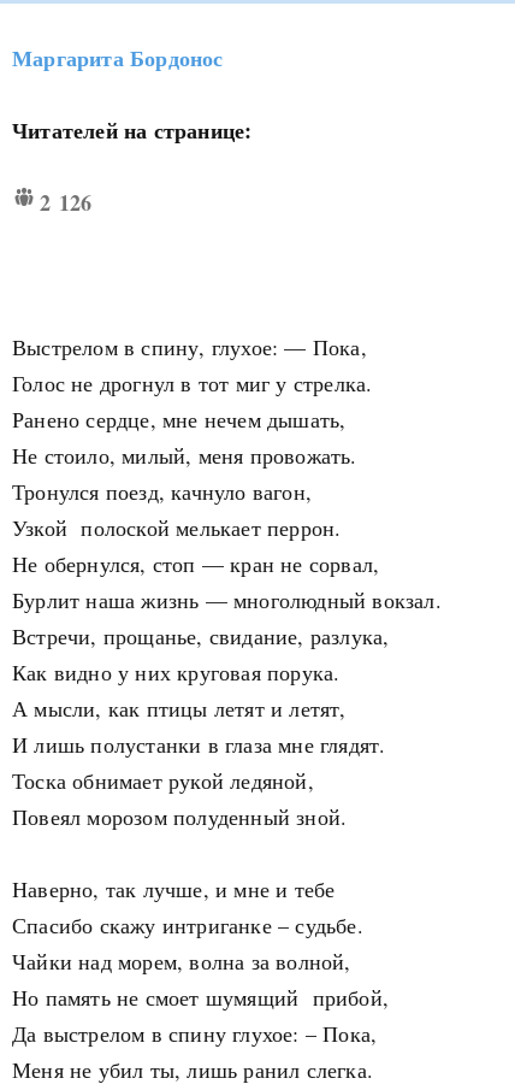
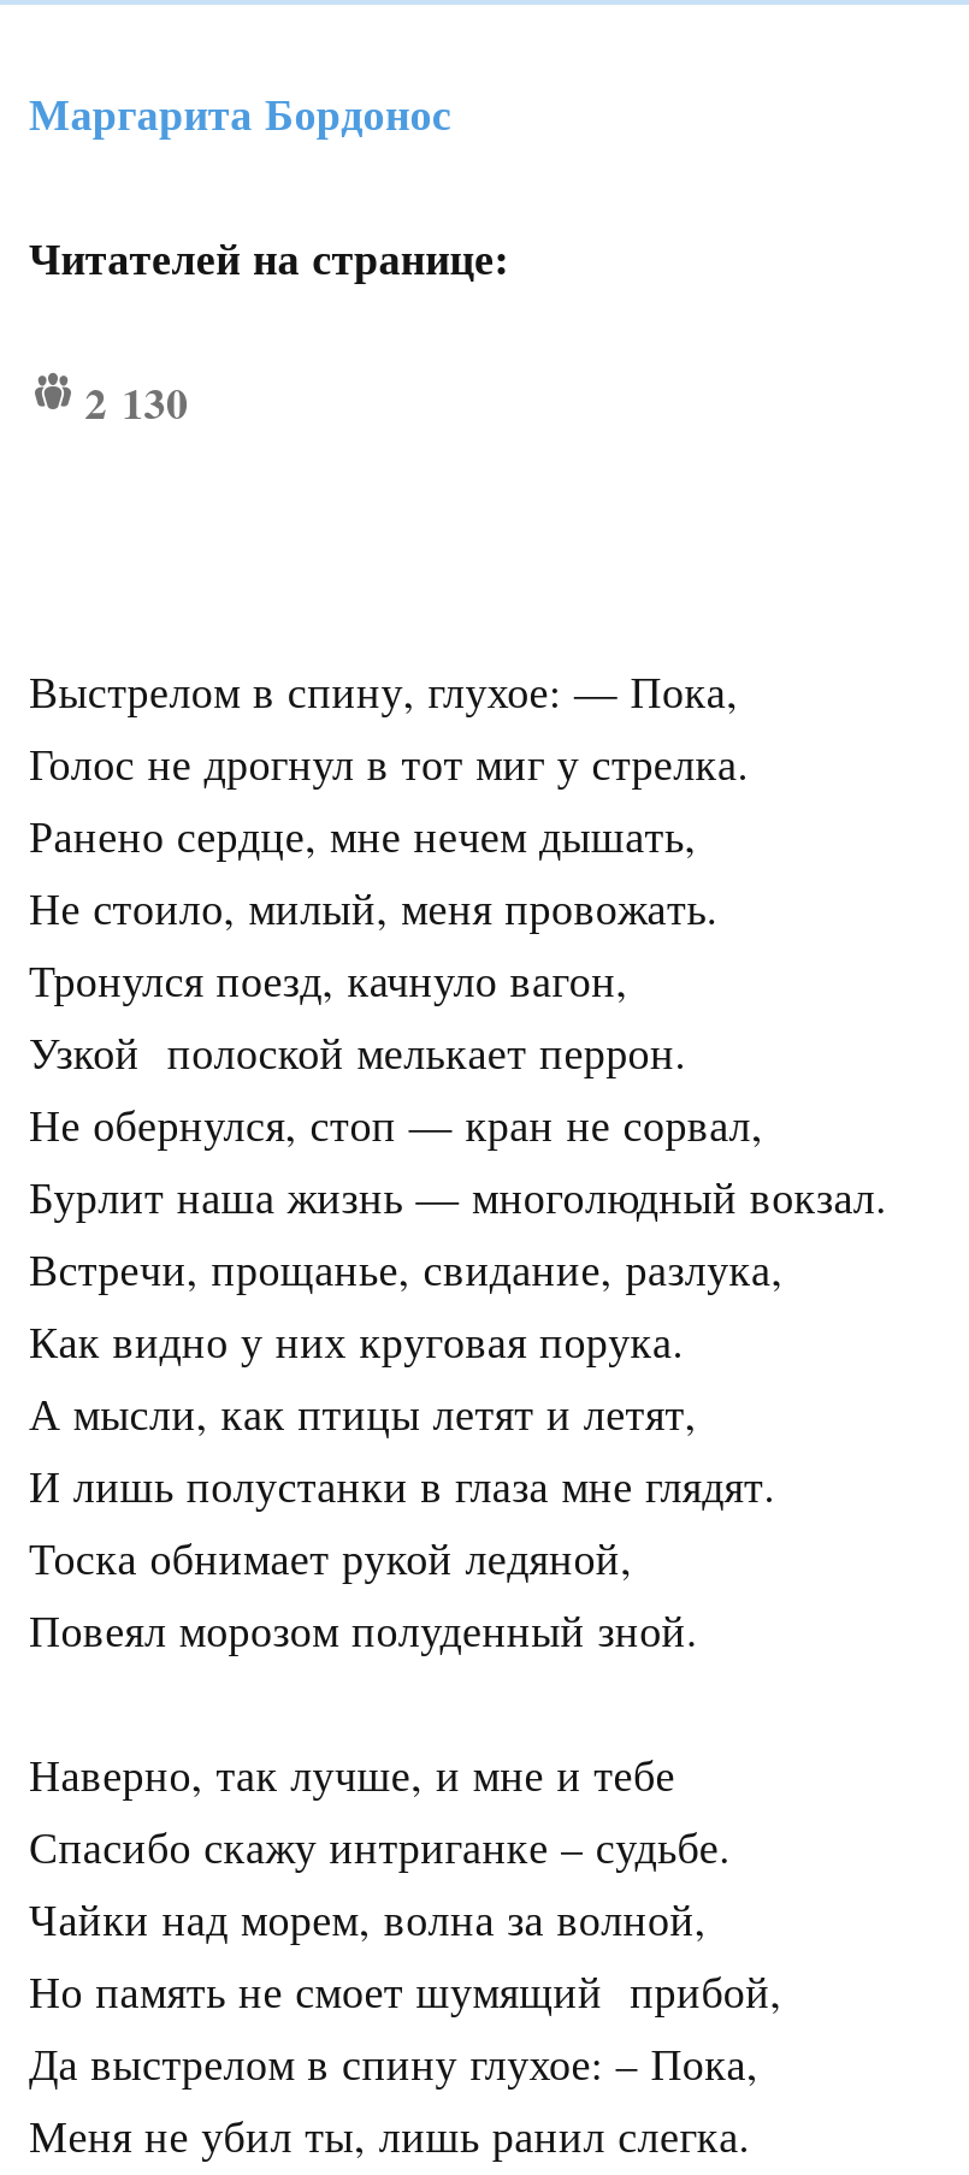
- 2 126
+ 2 130
